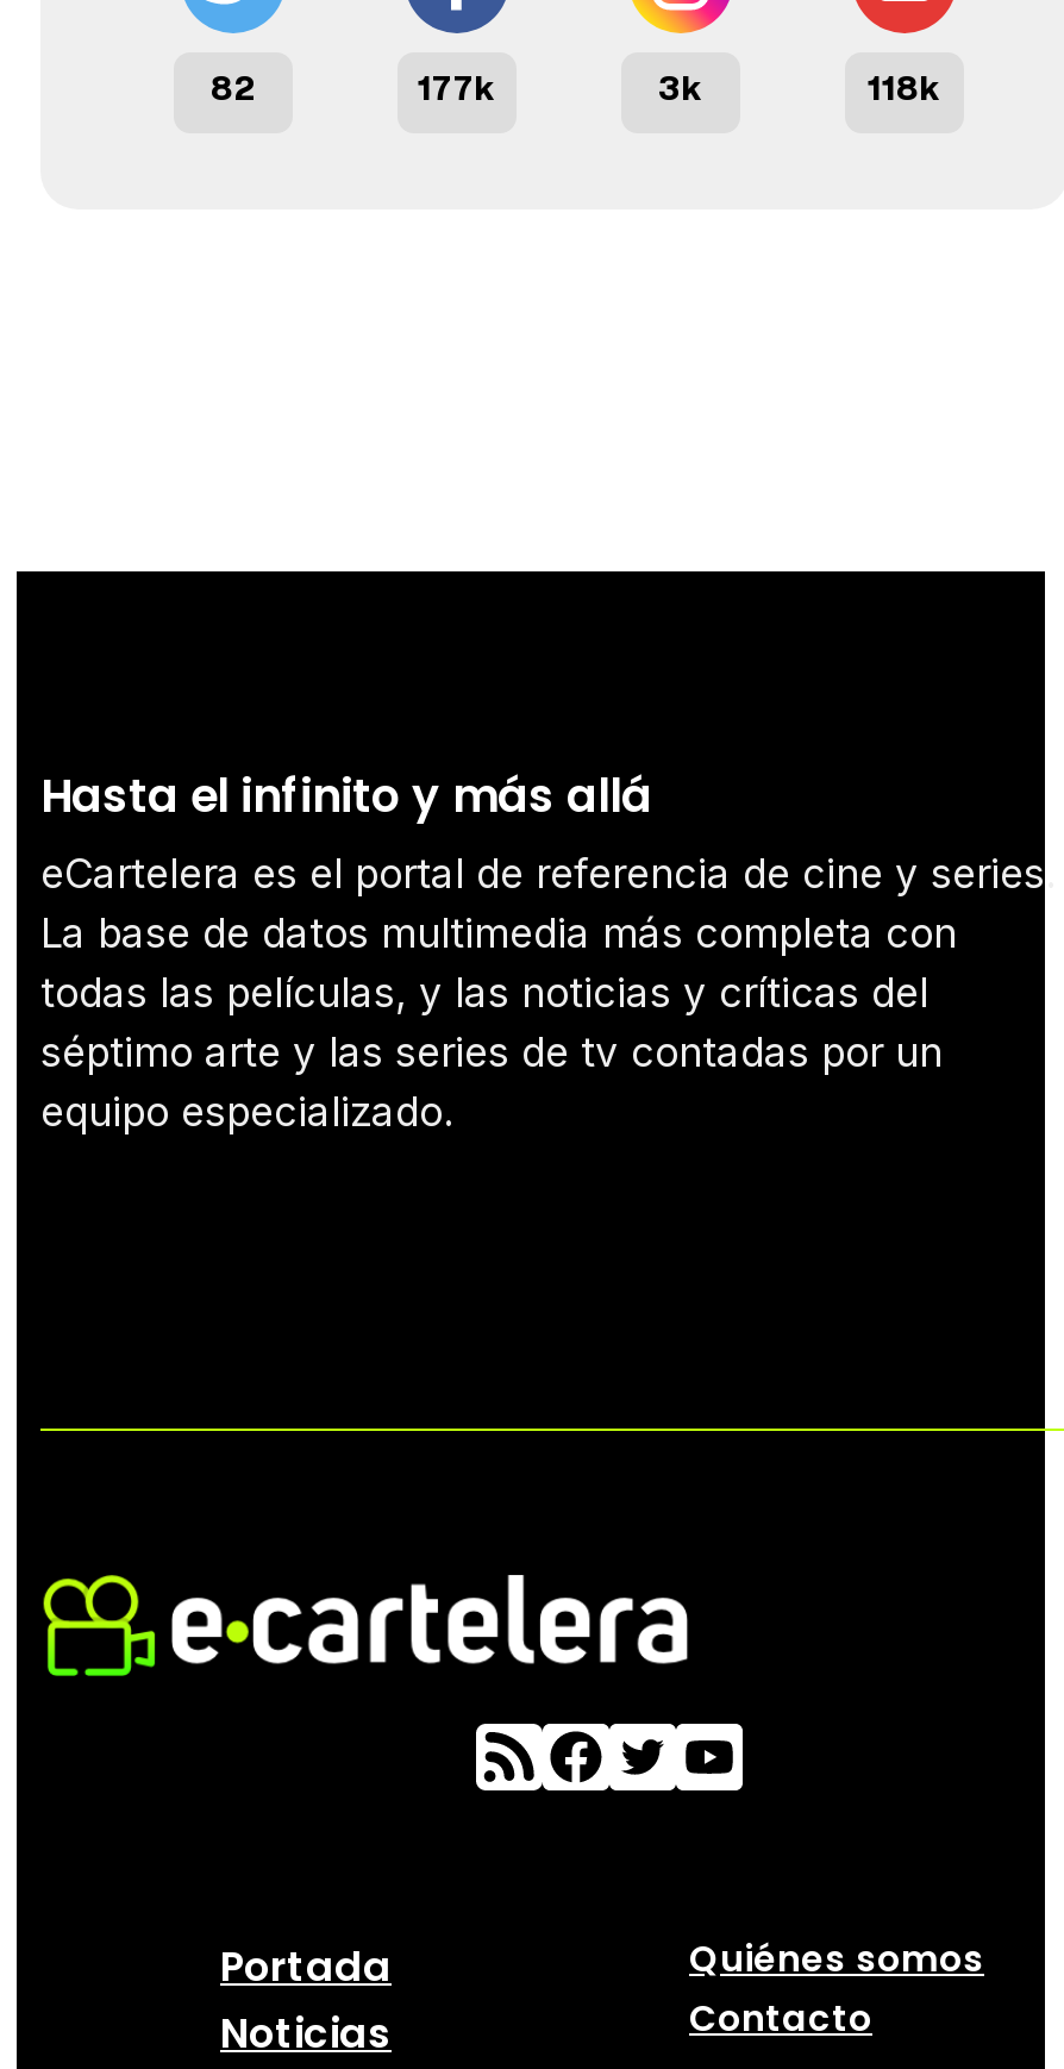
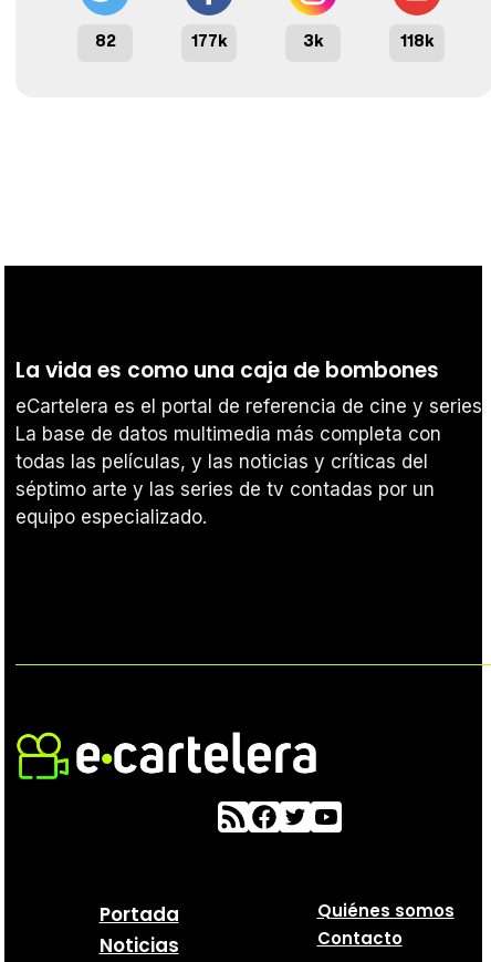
- Hasta el infinito y más allá
+ La vida es como una caja de bombones
